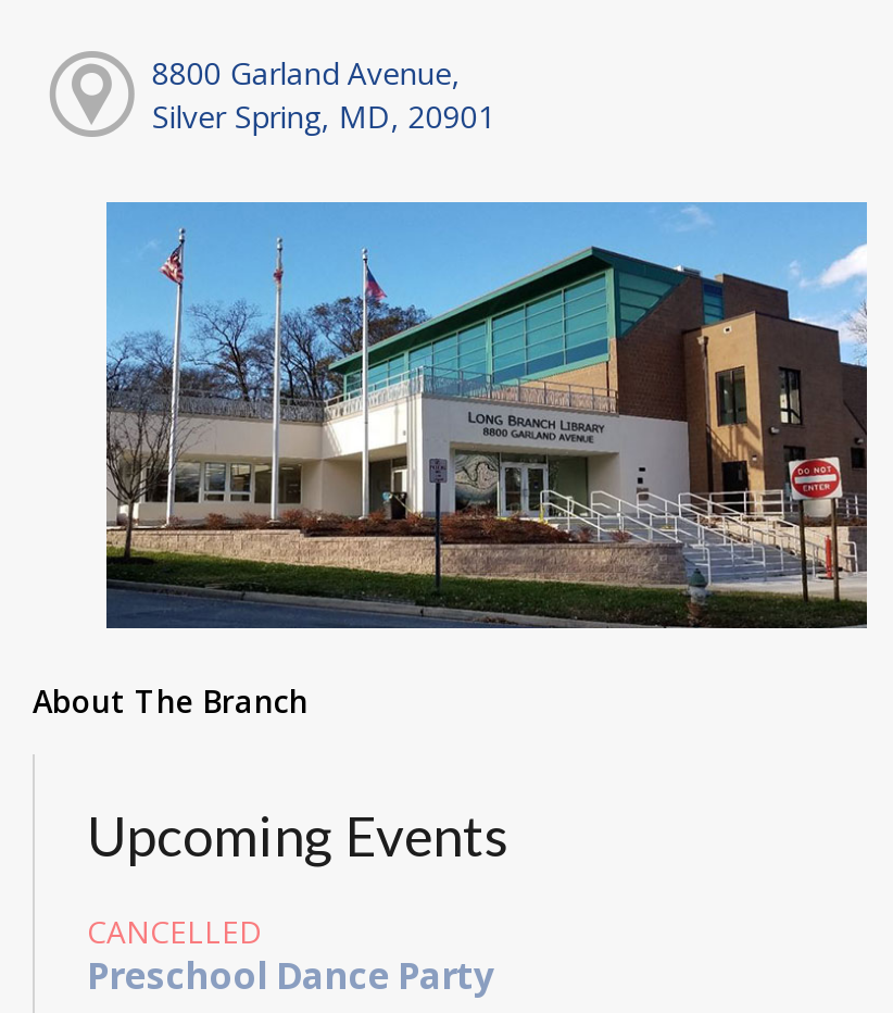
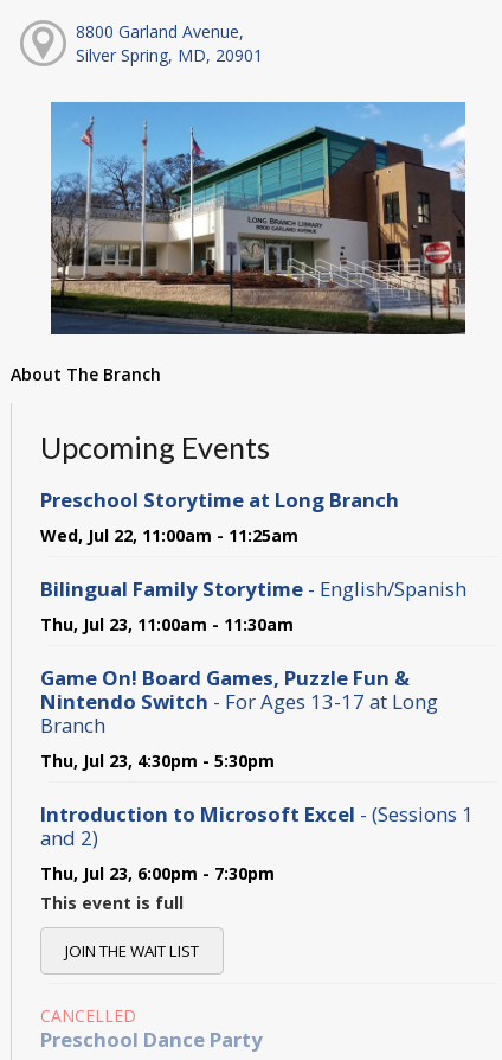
+ Preschool Storytime at Long Branch
+ Wed, Jul 22, 11:00am - 11:25am
+ Bilingual Family Storytime - English/Spanish
+ Thu, Jul 23, 11:00am - 11:30am
+ Game On! Board Games, Puzzle Fun &
+ Nintendo Switch - For Ages 13-17 at Long
+ Branch
+ Thu, Jul 23, 4:30pm - 5:30pm
+ Introduction to Microsoft Excel - (Sessions 1
+ and 2)
+ Thu, Jul 23, 6:00pm - 7:30pm
+ This event is full
+ JOIN THE WAIT LIST
